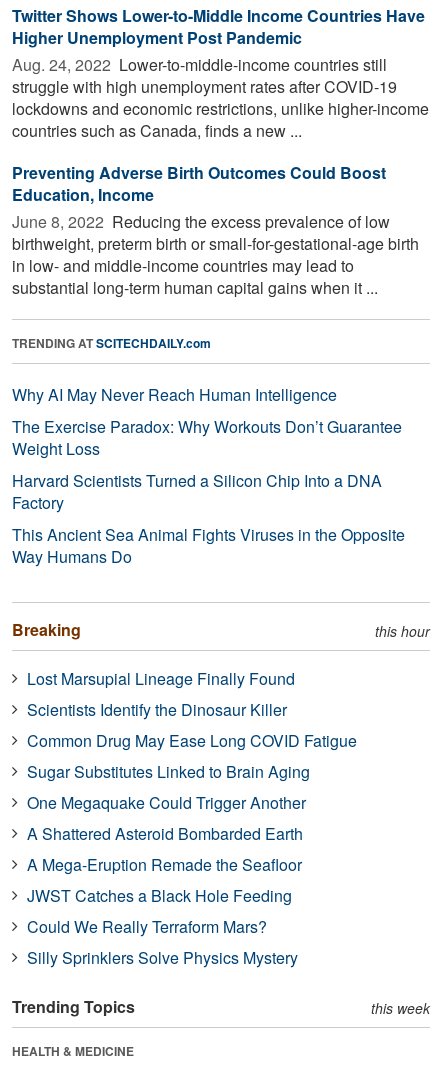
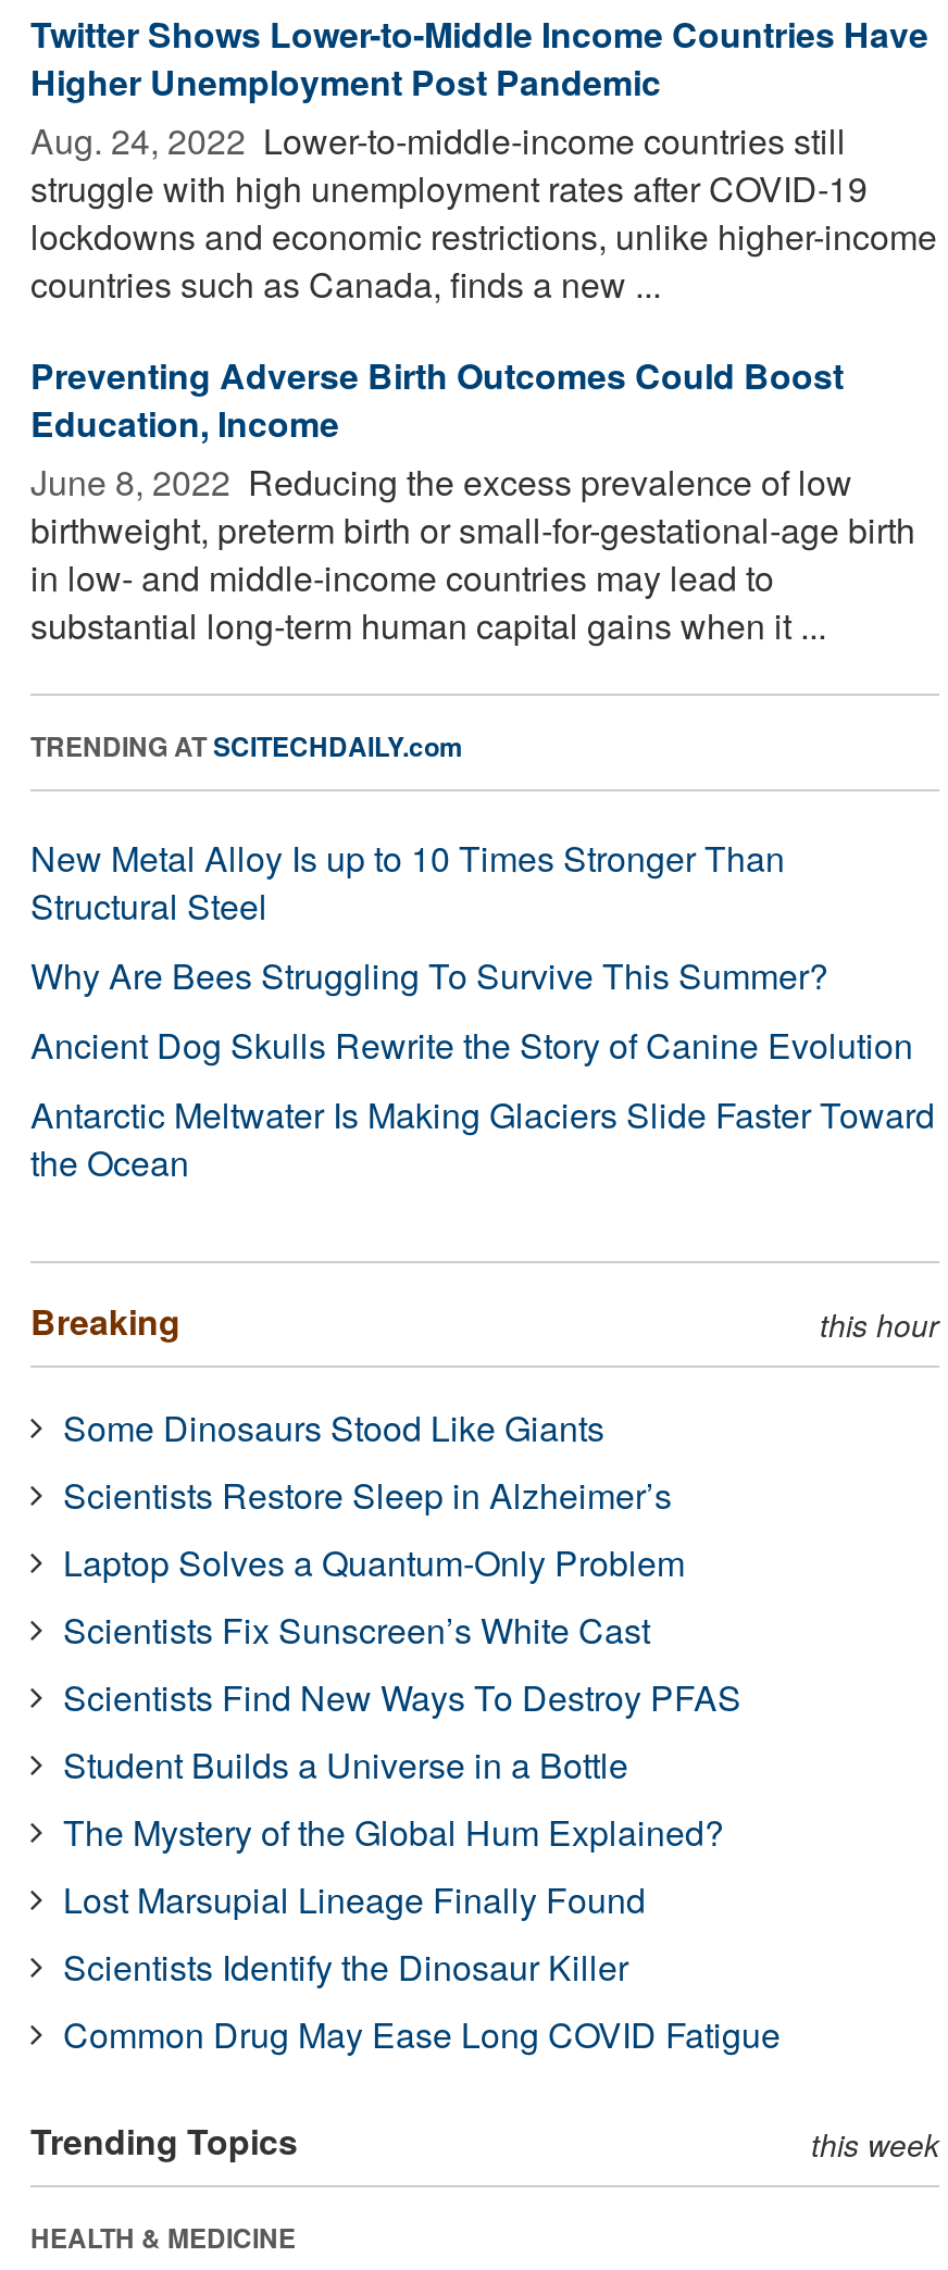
- Why AI May Never Reach Human Intelligence
- The Exercise Paradox: Why Workouts Don’t Guarantee
- Weight Loss
- Harvard Scientists Turned a Silicon Chip Into a DNA
- Factory
- This Ancient Sea Animal Fights Viruses in the Opposite
- Way Humans Do
+ New Metal Alloy Is up to 10 Times Stronger Than
+ Structural Steel
+ Why Are Bees Struggling To Survive This Summer?
+ Ancient Dog Skulls Rewrite the Story of Canine Evolution
+ Antarctic Meltwater Is Making Glaciers Slide Faster Toward
+ the Ocean

+ Some Dinosaurs Stood Like Giants
+ Scientists Restore Sleep in Alzheimer’s
+ Laptop Solves a Quantum-Only Problem
+ Scientists Fix Sunscreen’s White Cast
+ Scientists Find New Ways To Destroy PFAS
+ Student Builds a Universe in a Bottle
+ The Mystery of the Global Hum Explained?

moved down: Lost Marsupial Lineage Finally Found | Scientists Identify the Dinosaur Killer | Common Drug May Ease Long COVID Fatigue

- Sugar Substitutes Linked to Brain Aging
- One Megaquake Could Trigger Another
- A Shattered Asteroid Bombarded Earth
- A Mega-Eruption Remade the Seafloor
- JWST Catches a Black Hole Feeding
- Could We Really Terraform Mars?
- Silly Sprinklers Solve Physics Mystery
